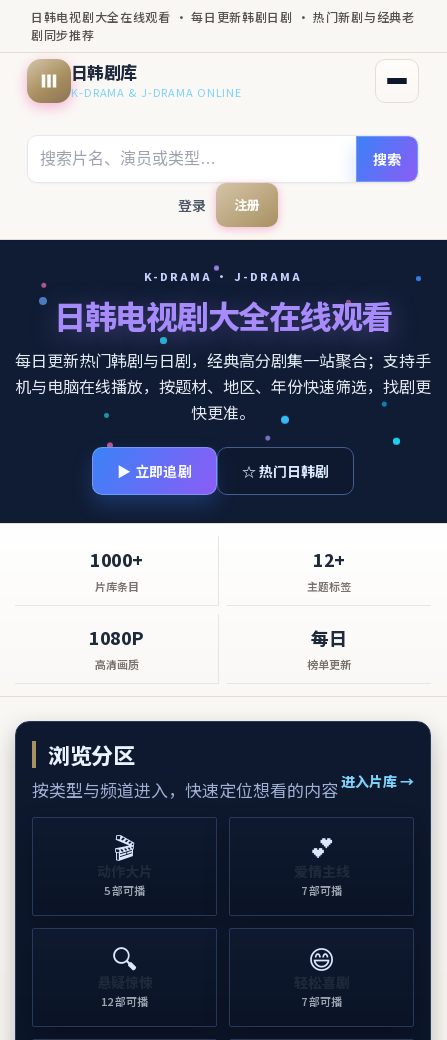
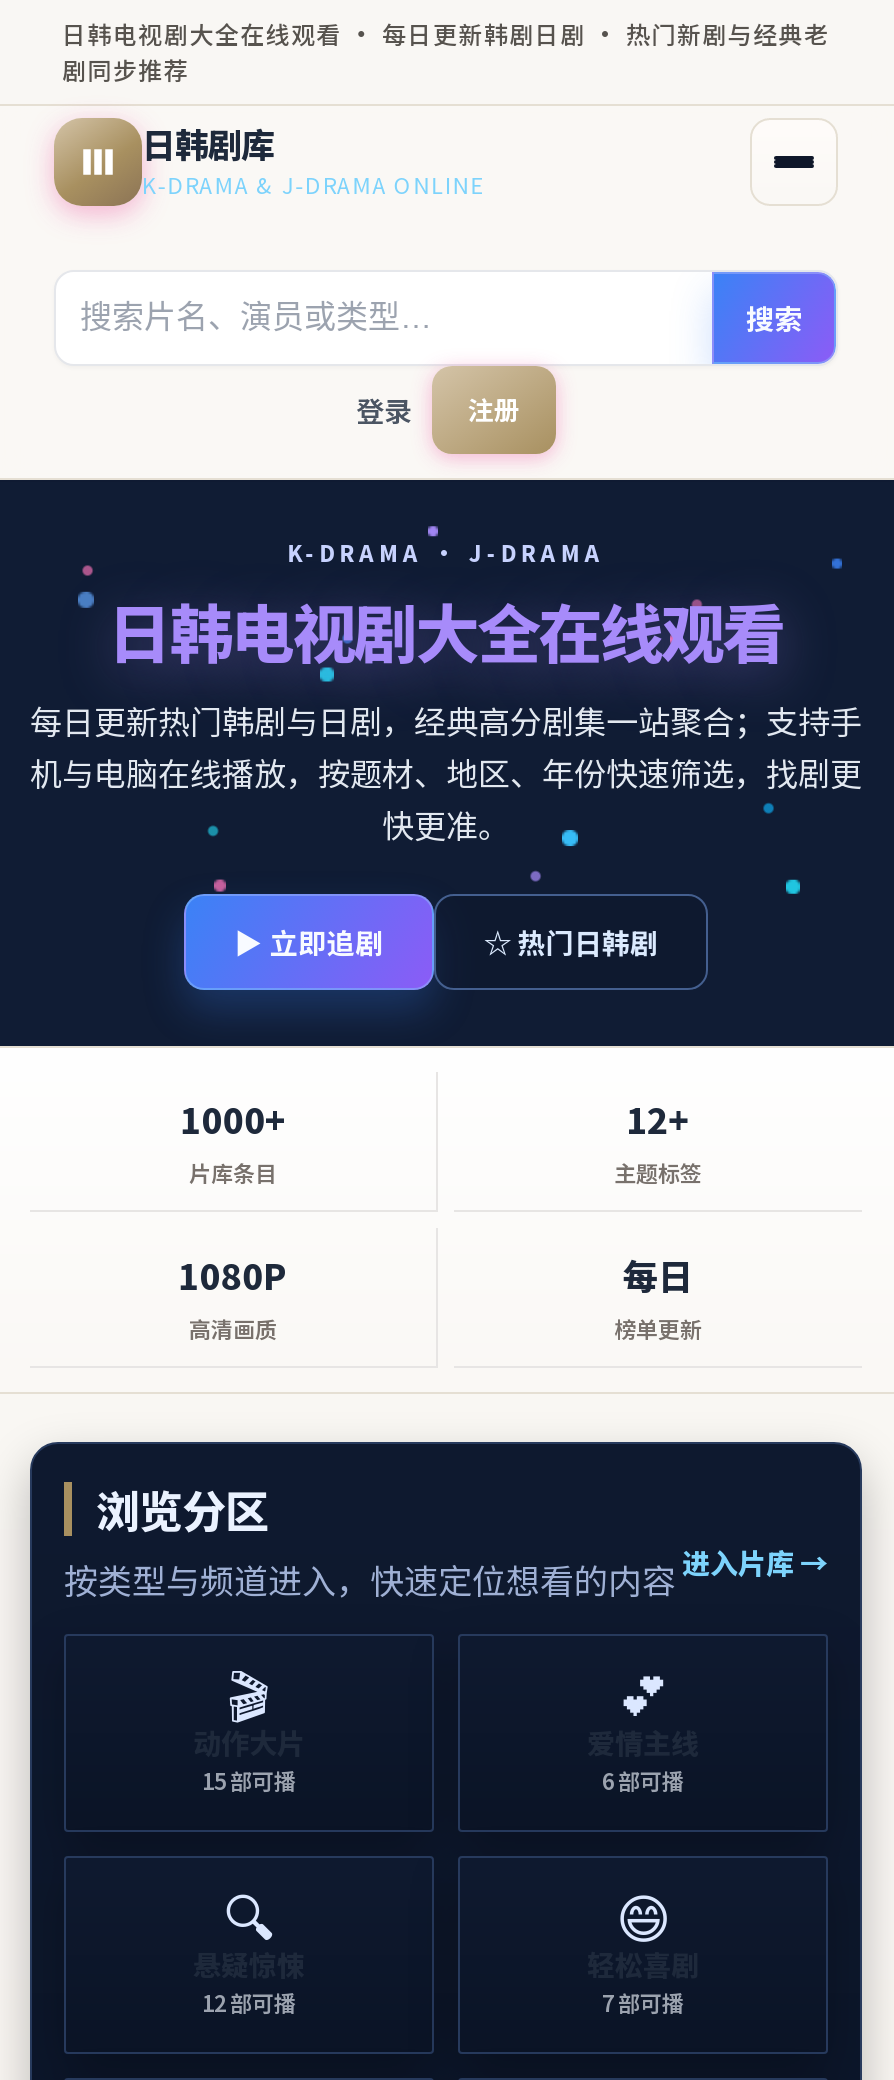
- 5部可播
+ 15部可播

- 7部可播
+ 6部可播
